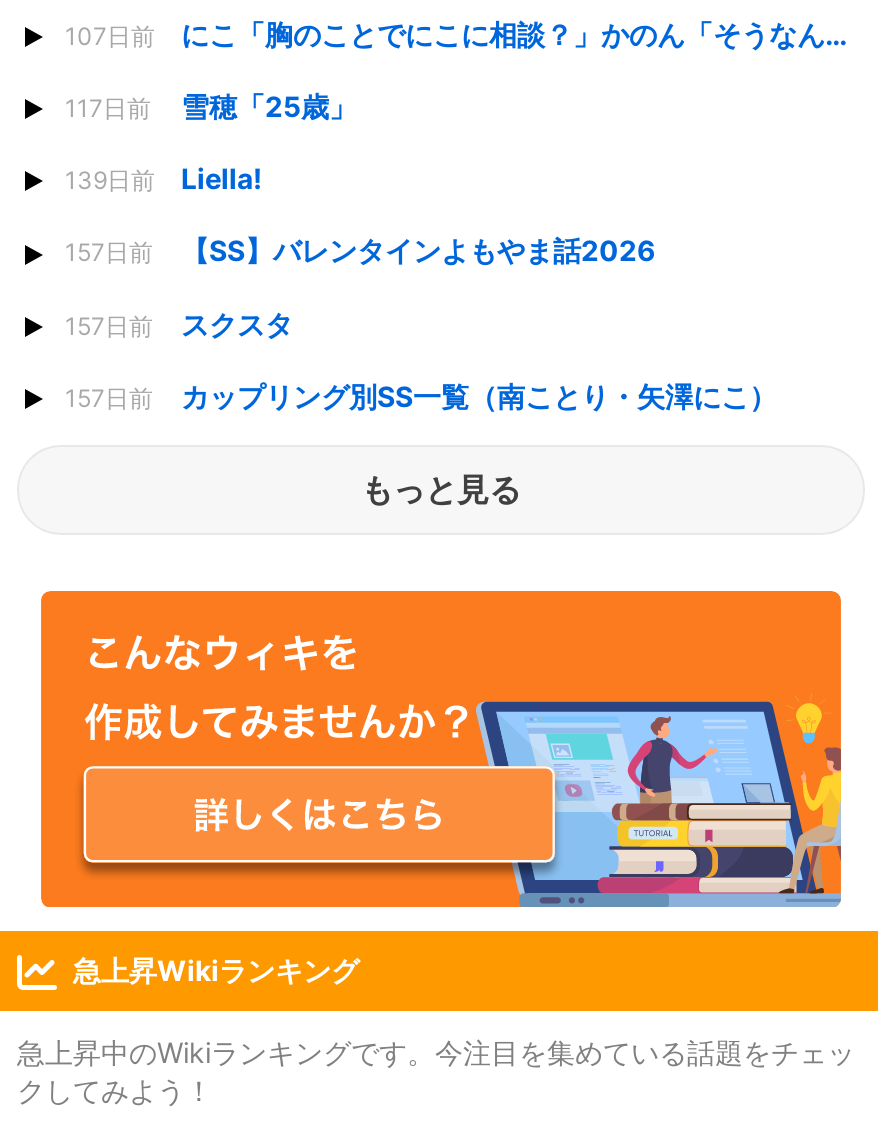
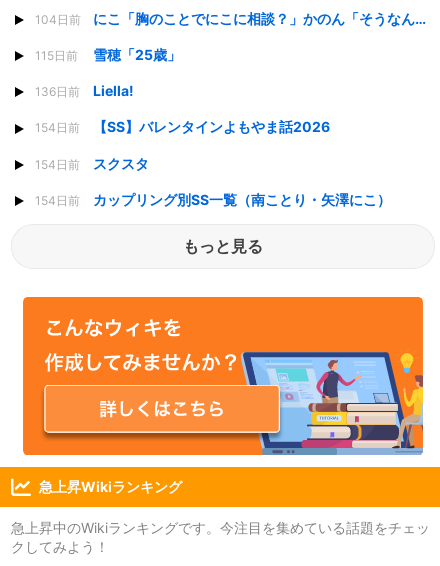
- 107日前
+ 104日前

- 117日前 雪穂「25歳」
+ 115日前 雪穂「25歳」

- 139日前 Liella!
+ 136日前 Liella!

- 157日前 【SS】バレンタインよもやま話2026
+ 154日前 【SS】バレンタインよもやま話2026

- 157日前 スクスタ
+ 154日前 スクスタ

- 157日前 カップリング別SS一覧（南ことり・矢澤にこ）
+ 154日前 カップリング別SS一覧（南ことり・矢澤にこ）
